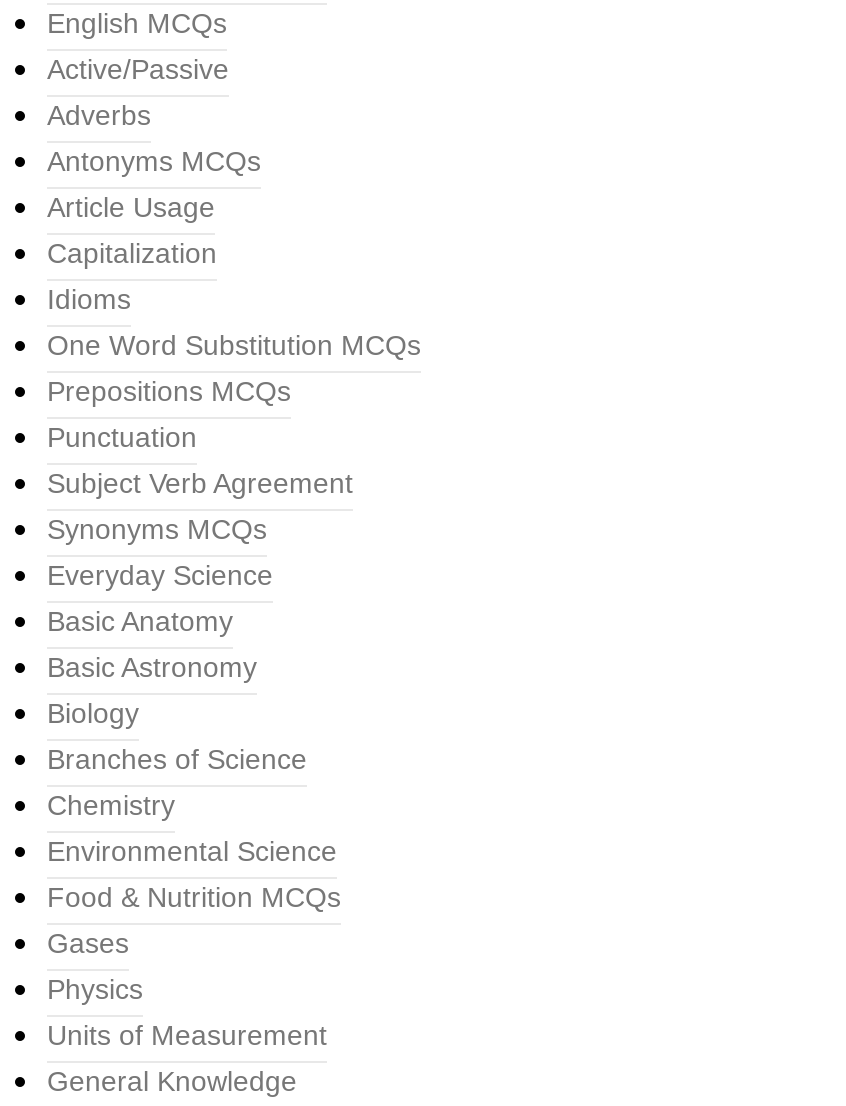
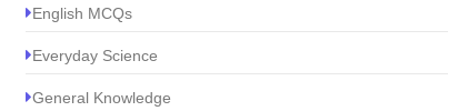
- Active/Passive
- Adverbs
- Antonyms MCQs
- Article Usage
- Capitalization
- Idioms
- One Word Substitution MCQs
- Prepositions MCQs
- Punctuation
- Subject Verb Agreement
- Synonyms MCQs

- Basic Anatomy
- Basic Astronomy
- Biology
- Branches of Science
- Chemistry
- Environmental Science
- Food & Nutrition MCQs
- Gases
- Physics
- Units of Measurement
